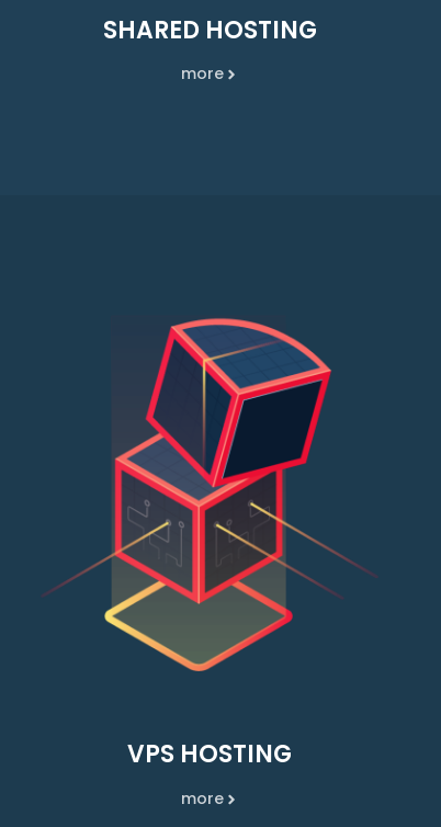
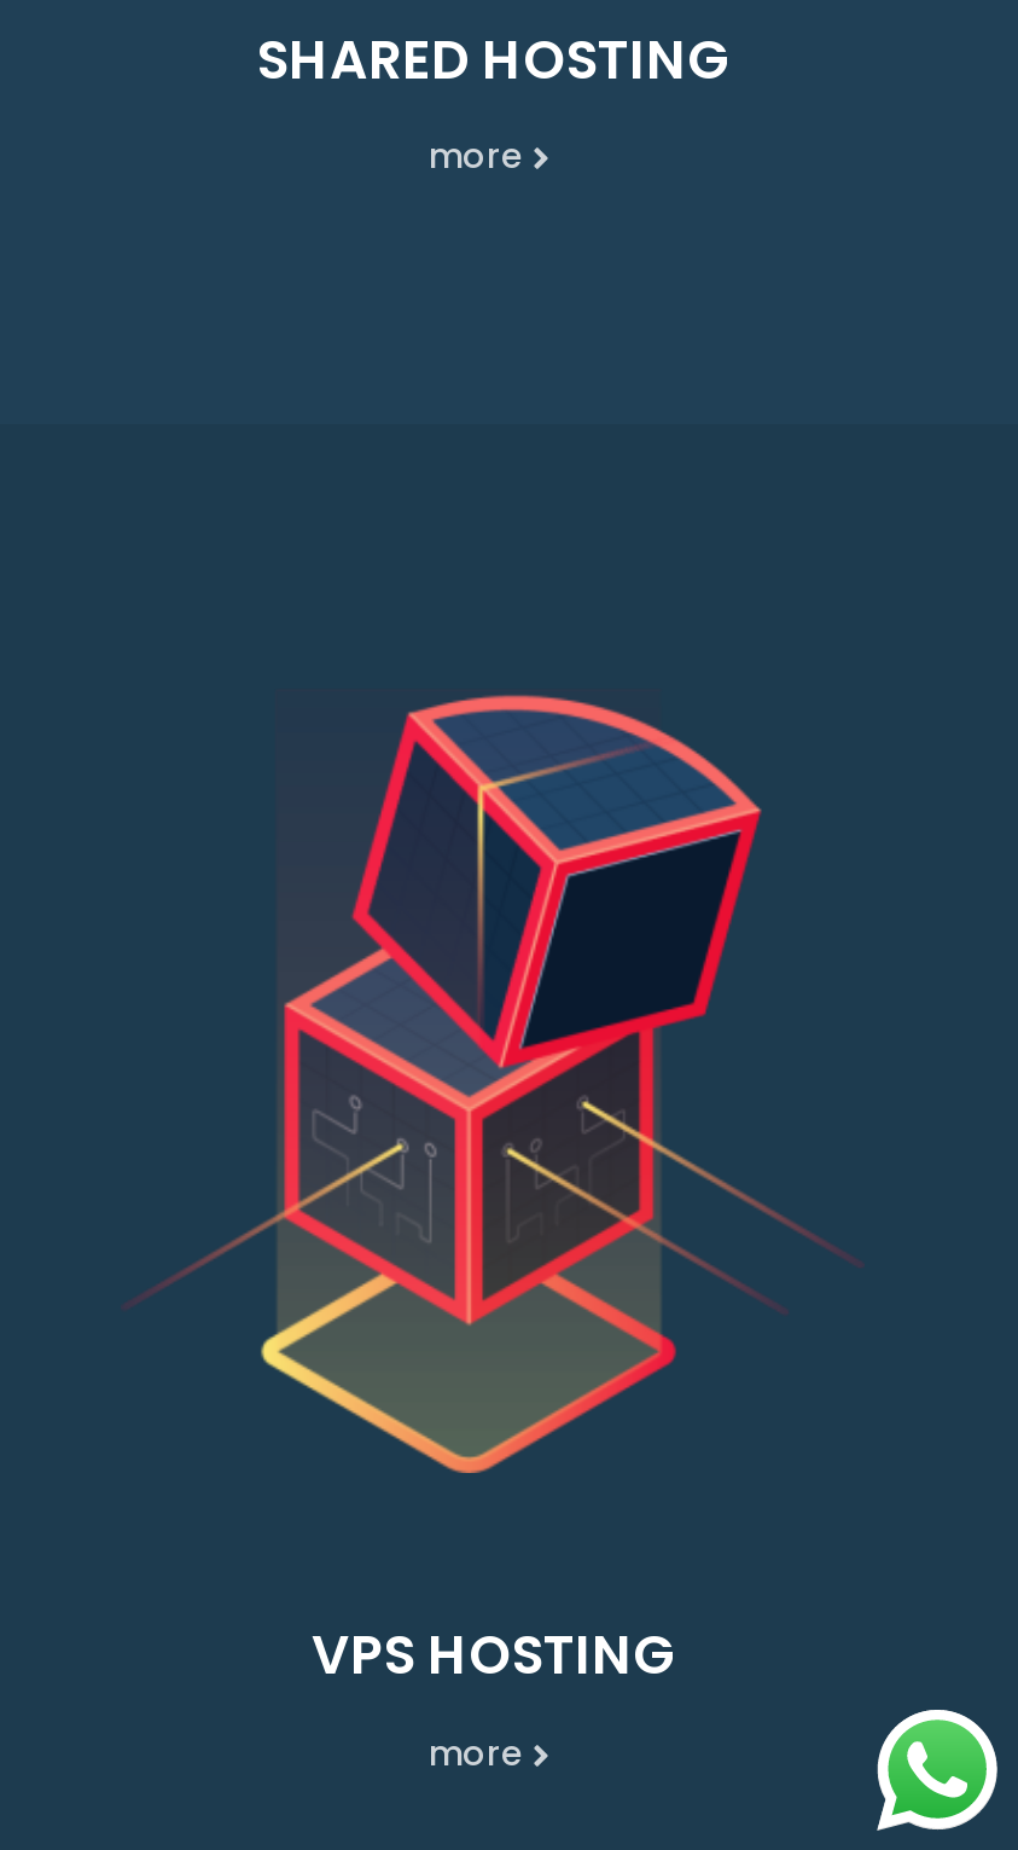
+ [image]
